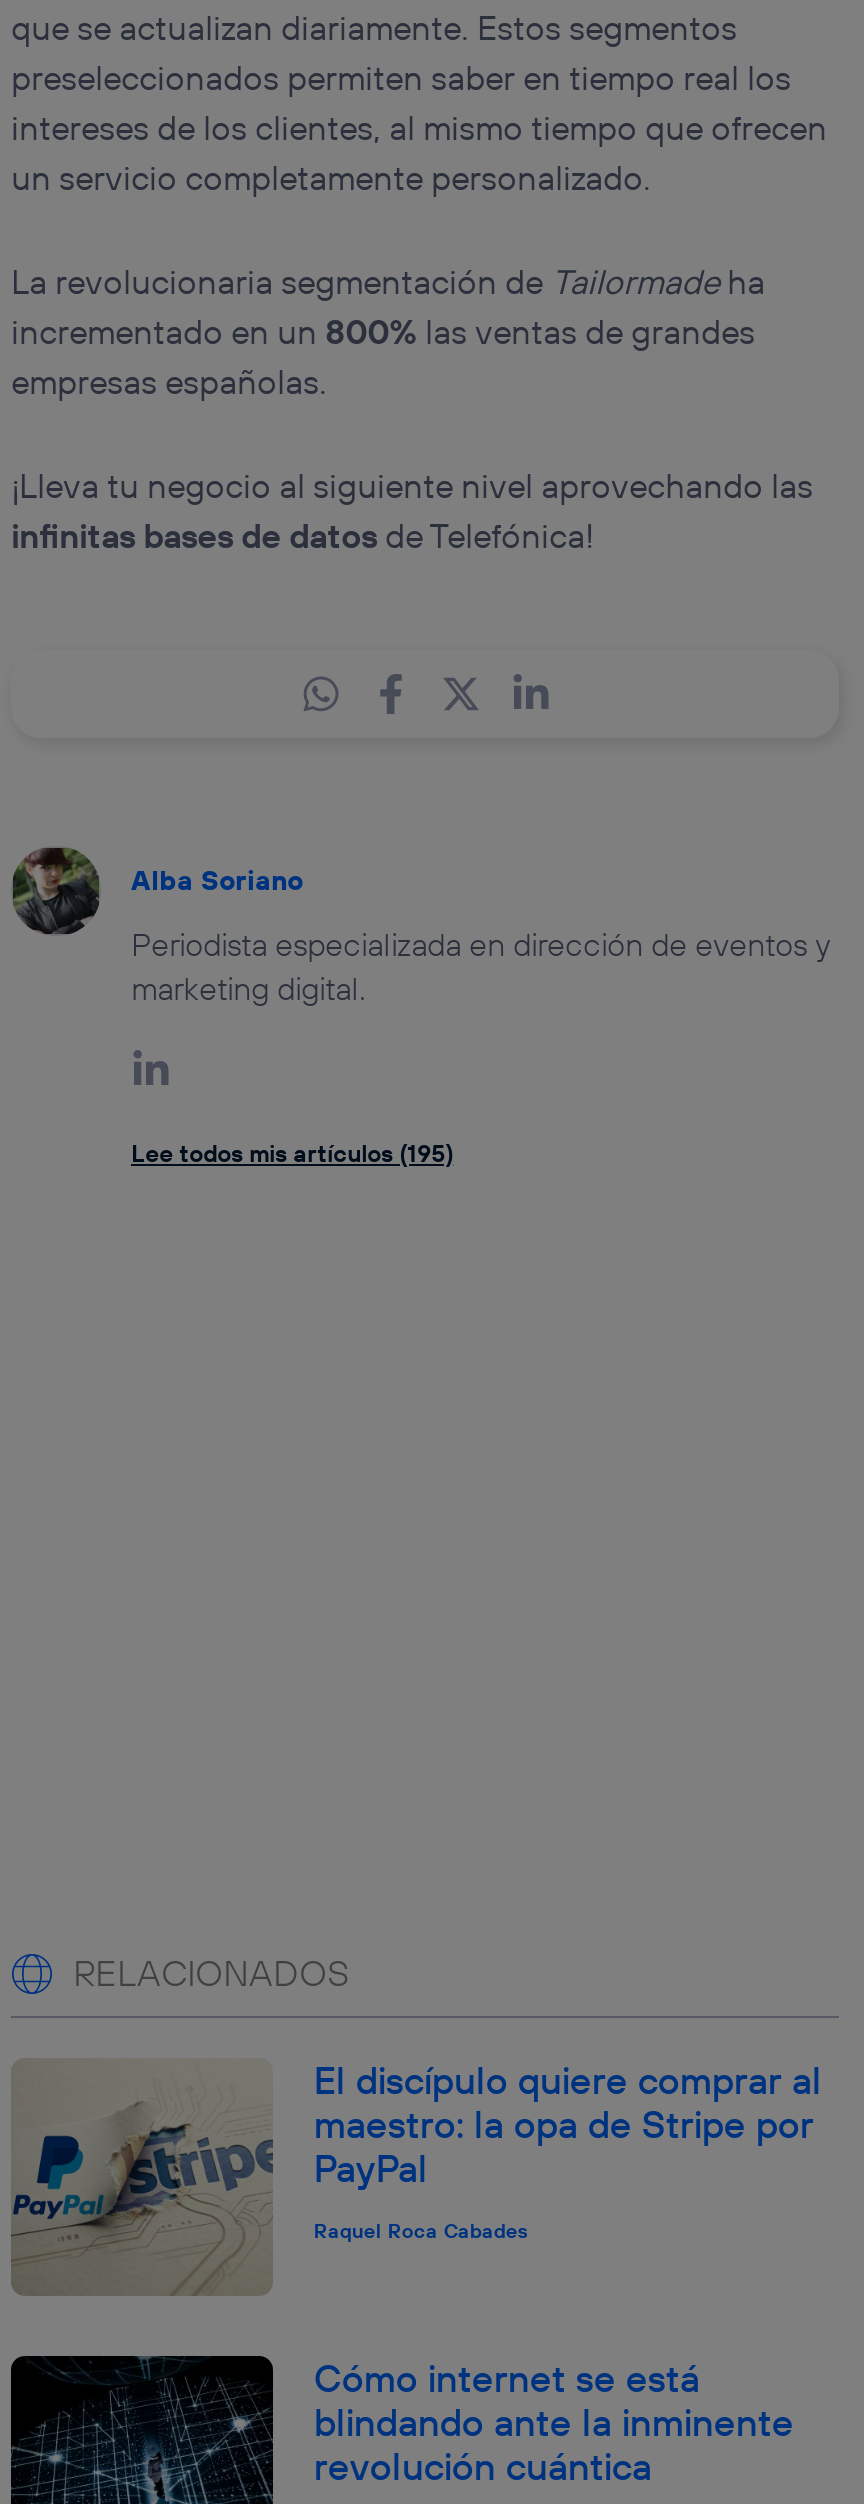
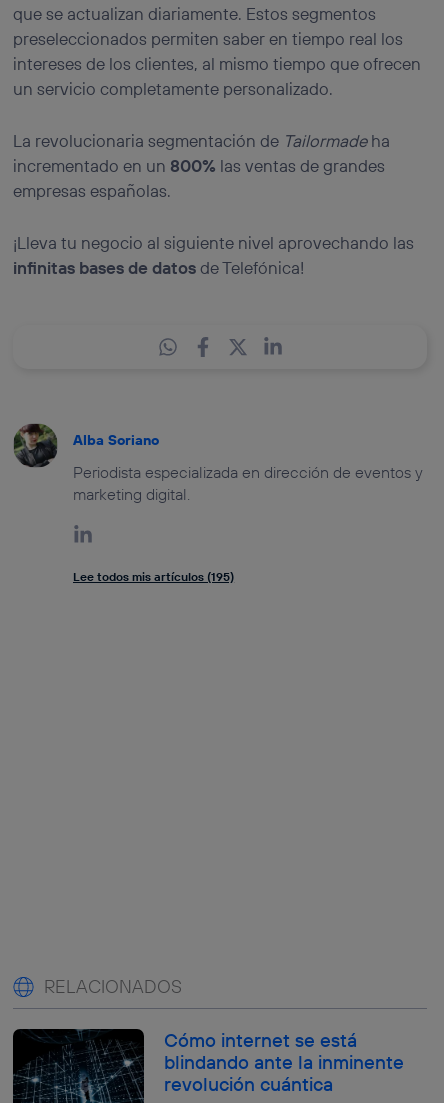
- [image]
- El discípulo quiere comprar al
- maestro: la opa de Stripe por
- PayPal
- Raquel Roca Cabades
